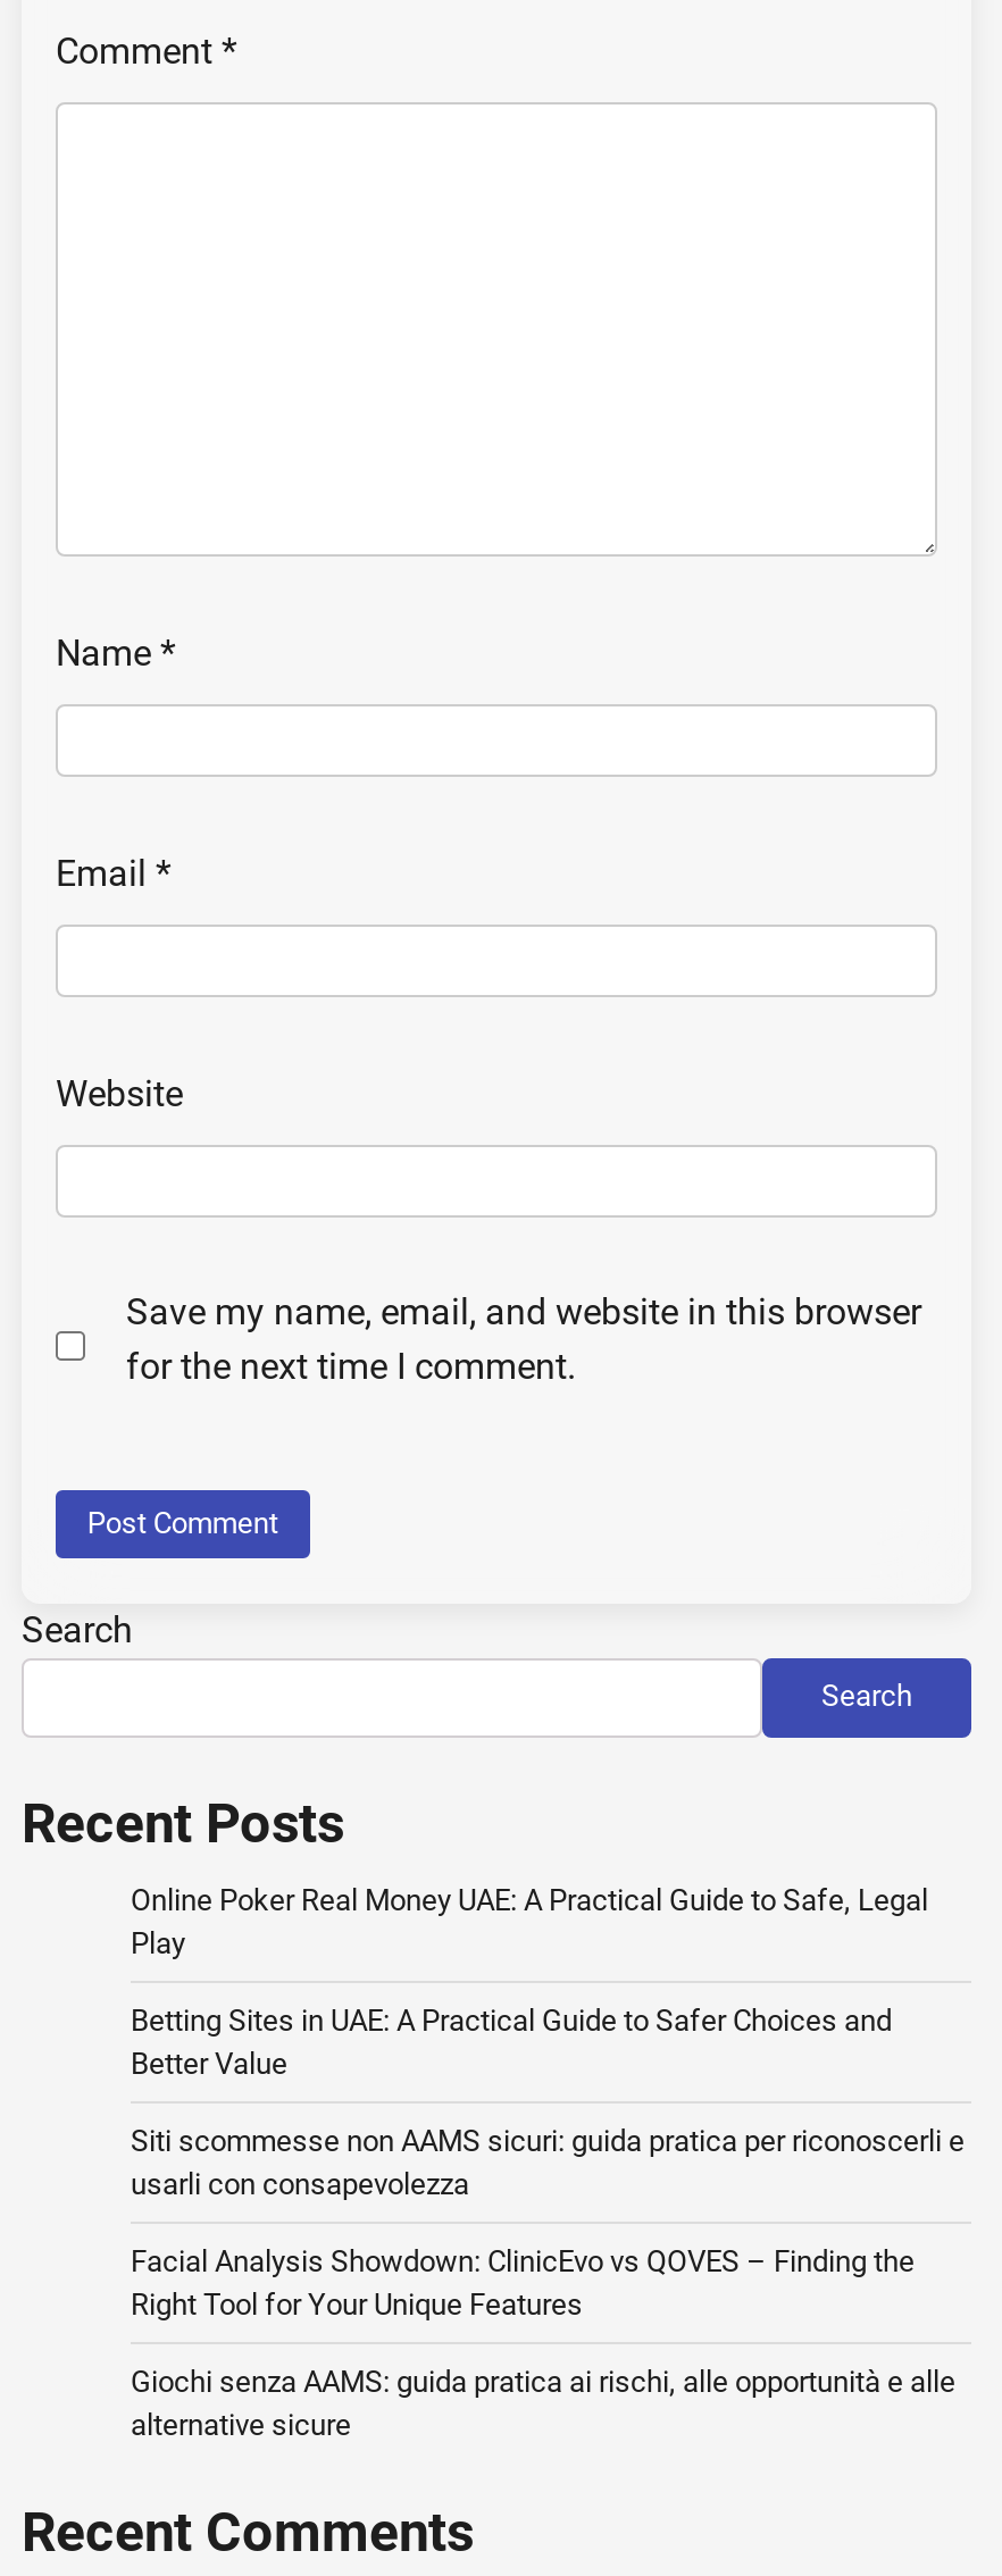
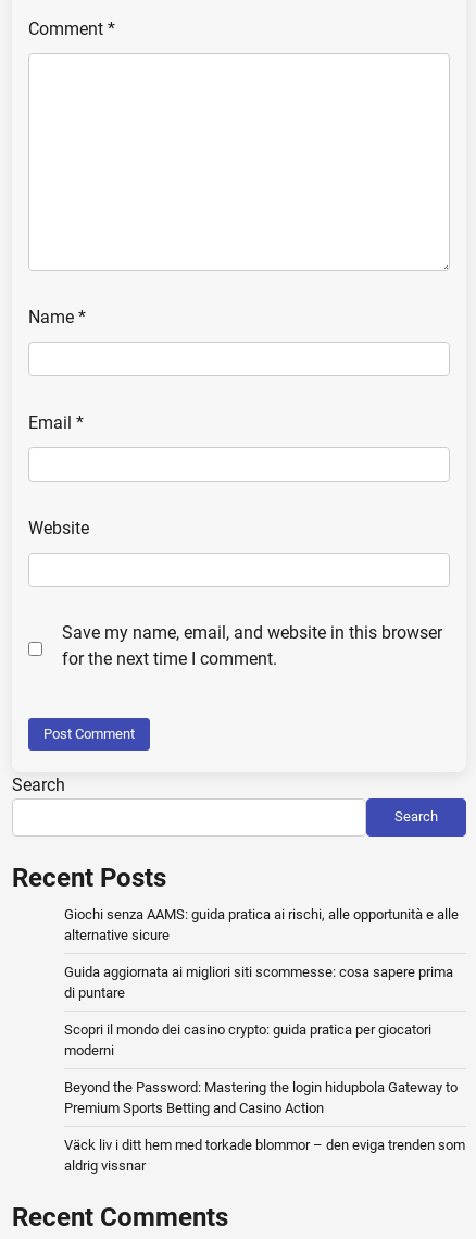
- Online Poker Real Money UAE: A Practical Guide to Safe, Legal
- Play
- Betting Sites in UAE: A Practical Guide to Safer Choices and
- Better Value
- Siti scommesse non AAMS sicuri: guida pratica per riconoscerli e
- usarli con consapevolezza
- Facial Analysis Showdown: ClinicEvo vs QOVES – Finding the
- Right Tool for Your Unique Features

moved up: Giochi senza AAMS: guida pratica ai rischi, alle opportunità e alle | alternative sicure

+ Guida aggiornata ai migliori siti scommesse: cosa sapere prima
+ di puntare
+ Scopri il mondo dei casino crypto: guida pratica per giocatori
+ moderni
+ Beyond the Password: Mastering the login hidupbola Gateway to
+ Premium Sports Betting and Casino Action
+ Väck liv i ditt hem med torkade blommor – den eviga trenden som
+ aldrig vissnar
